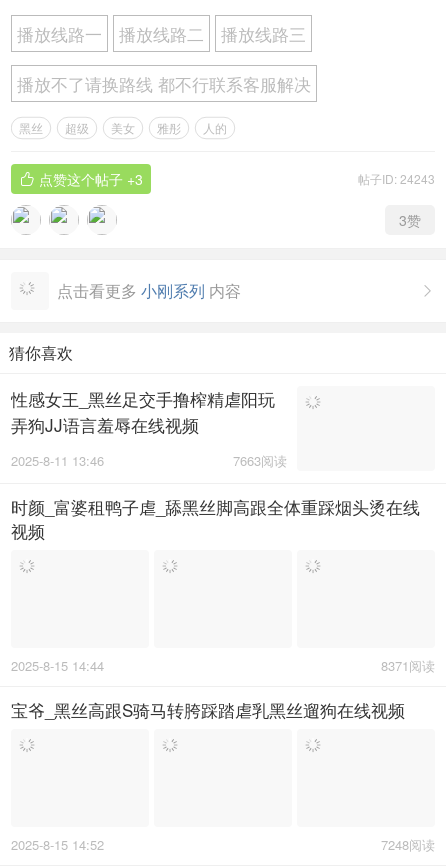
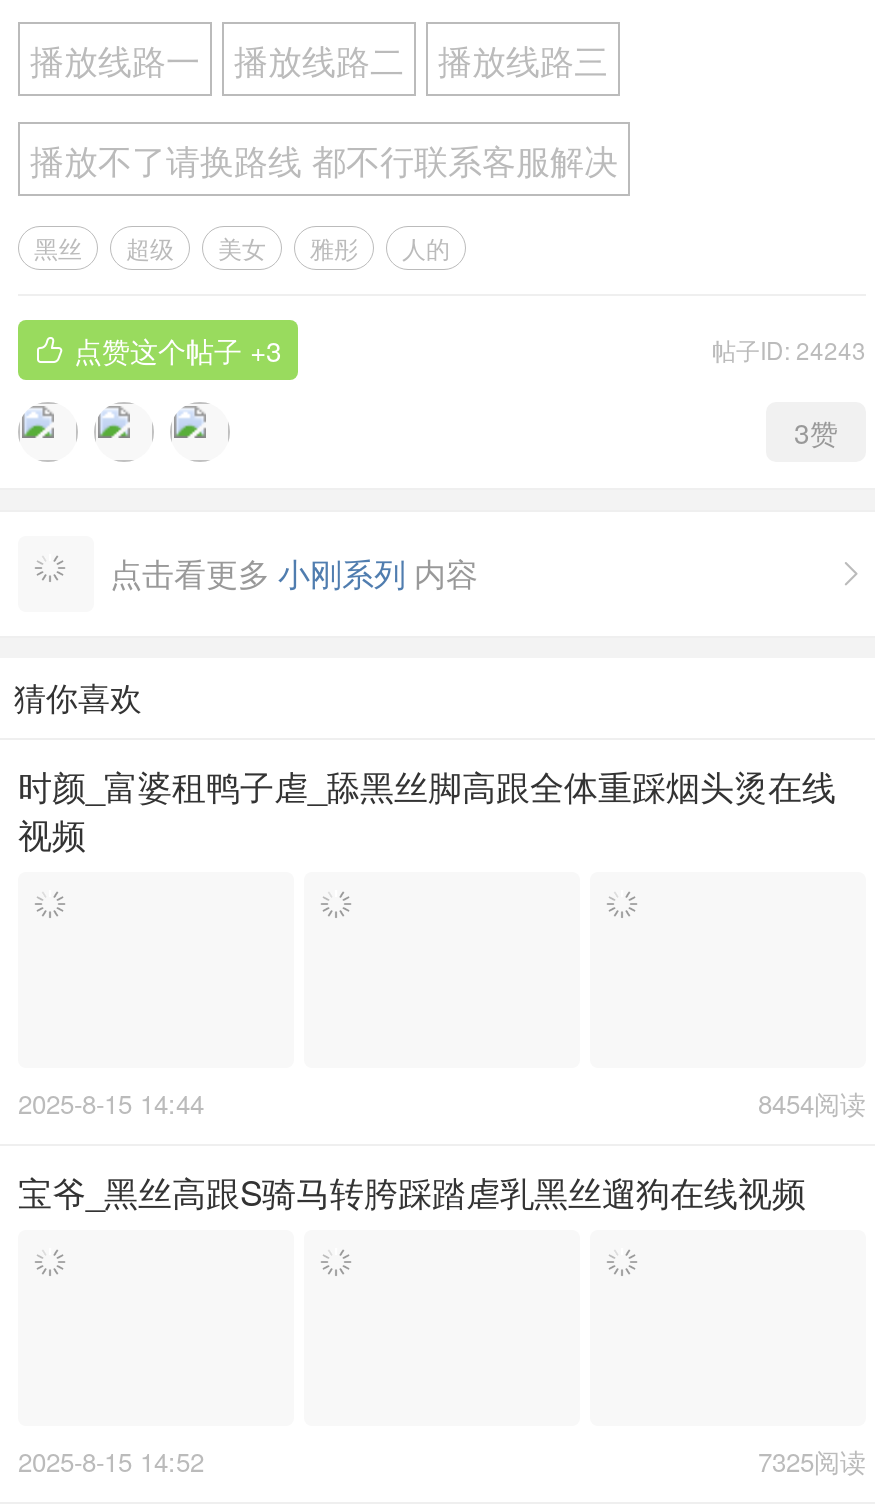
- 性感女王_黑丝足交手撸榨精虐阳玩
- 弄狗JJ语言羞辱在线视频
- 7663阅读
- 2025-8-11 13:46

- 8371阅读
+ 8454阅读

- 7248阅读
+ 7325阅读
